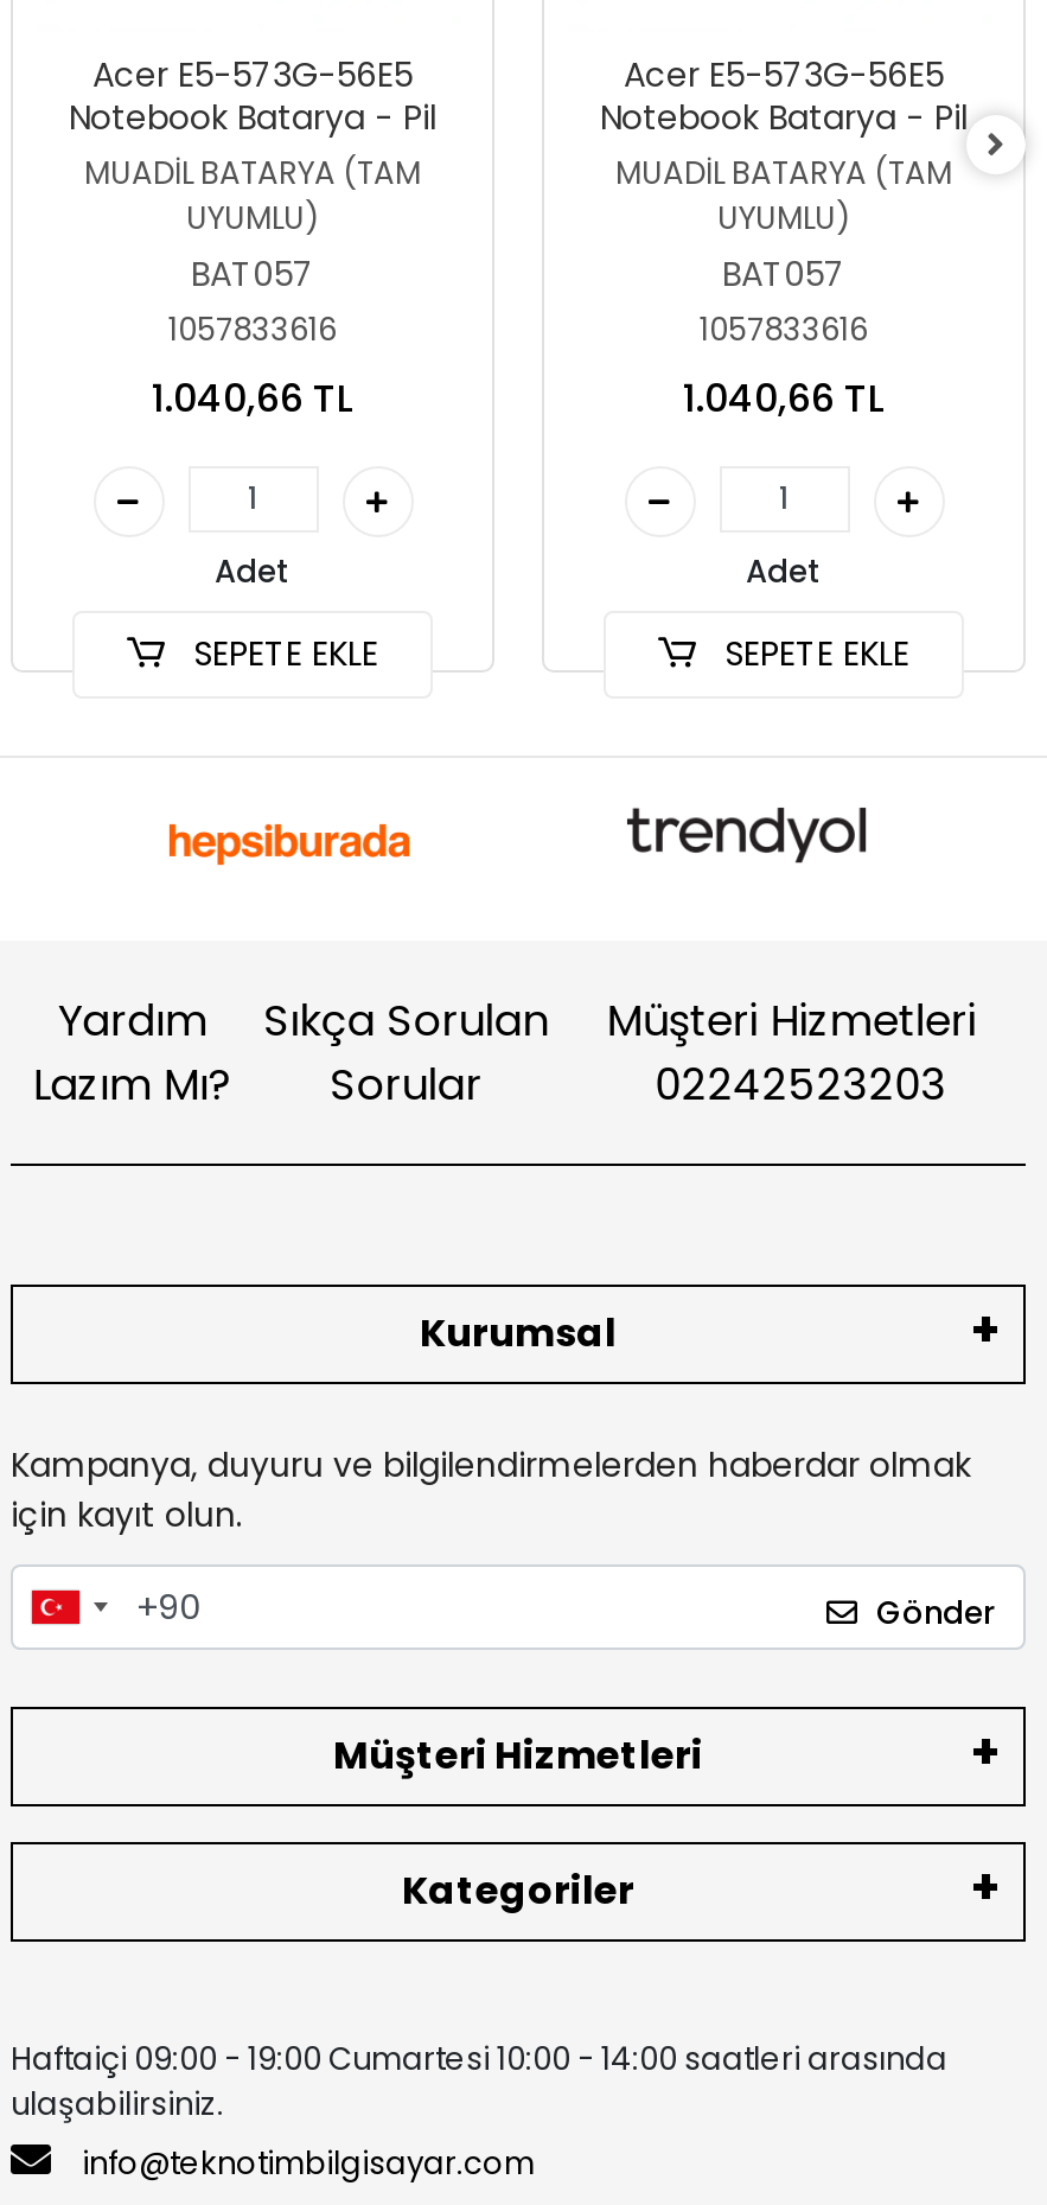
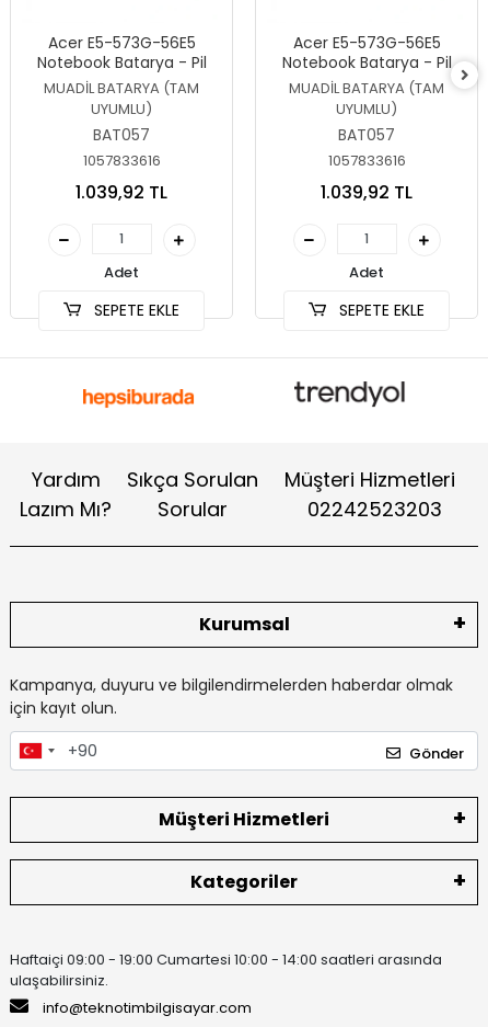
- 1.040,66 TL
+ 1.039,92 TL

- 1.040,66 TL
+ 1.039,92 TL
